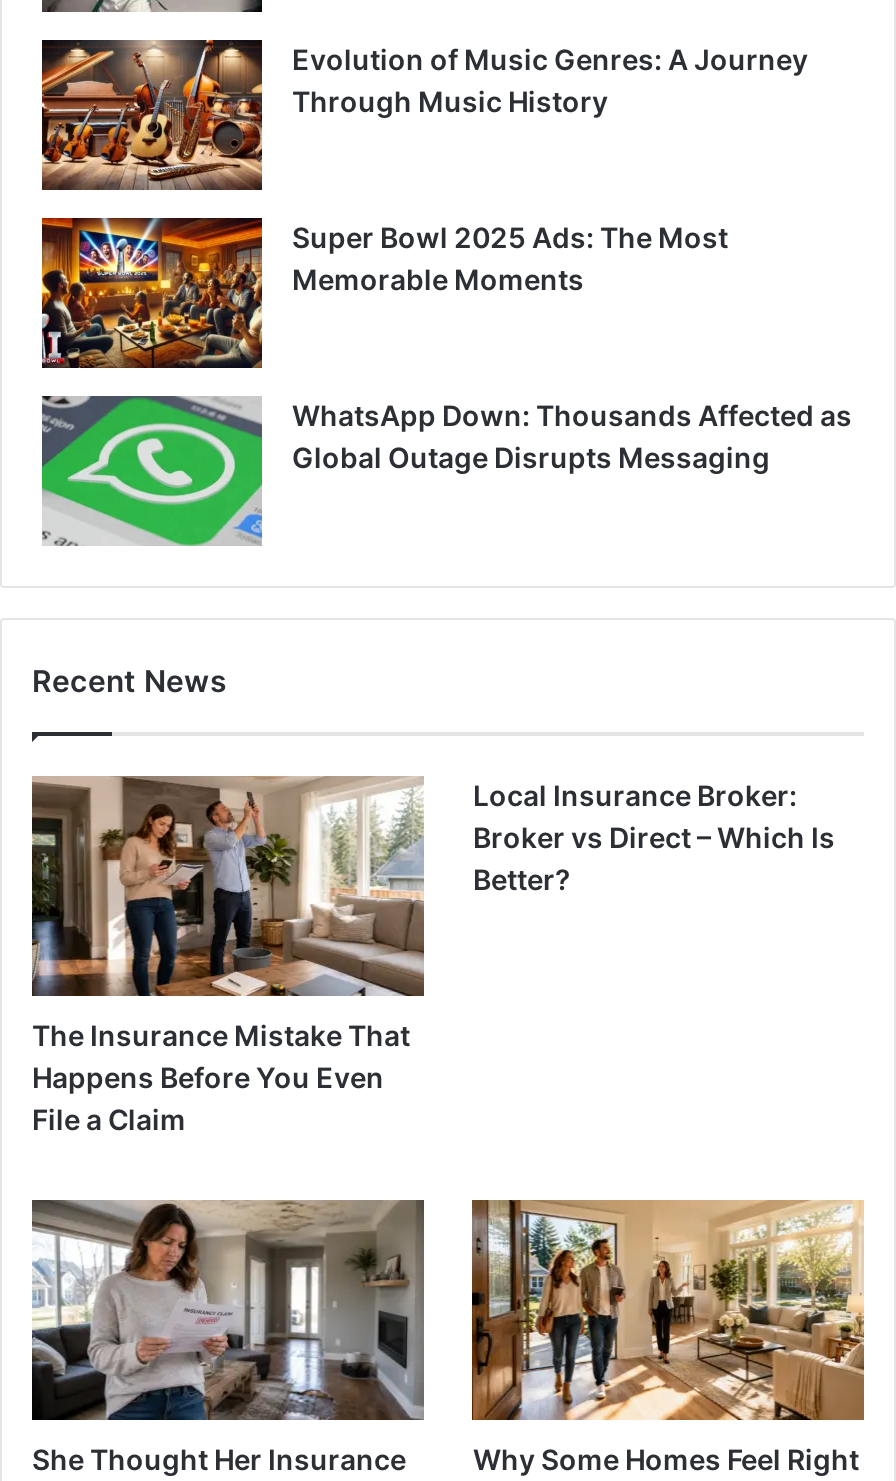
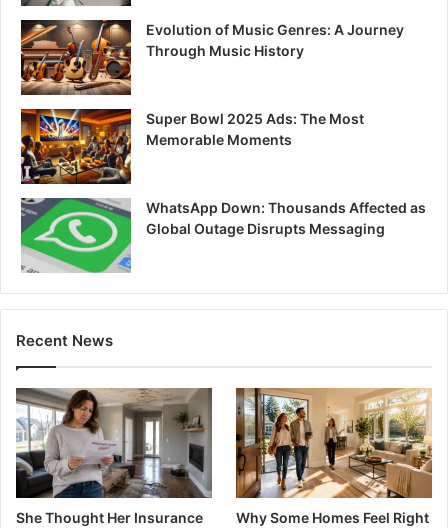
- [image]
- The Insurance Mistake That
- Happens Before You Even
- File a Claim

- Local Insurance Broker:
- Broker vs Direct – Which Is
- Better?
